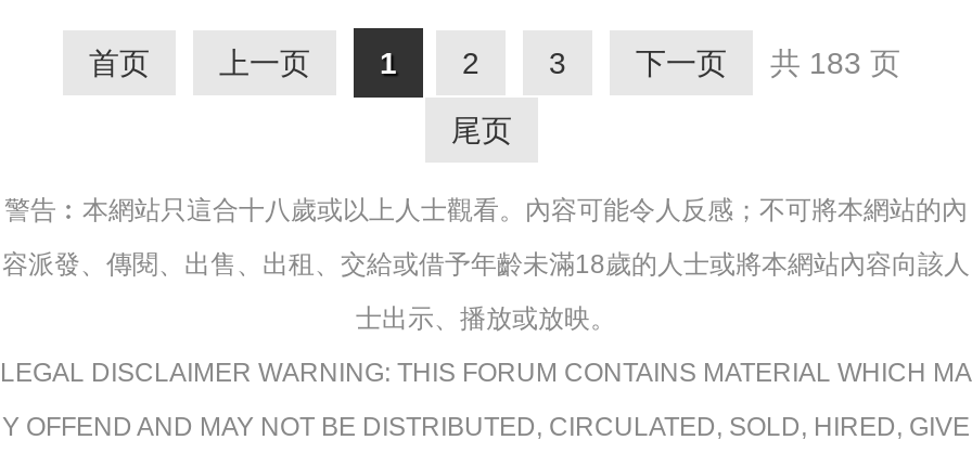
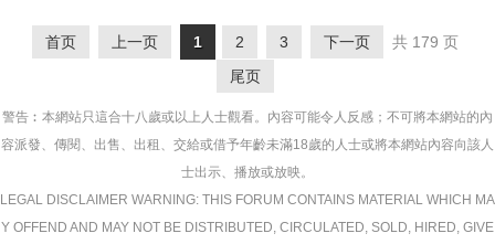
- 首页 上一页 1 2 3 下一页 共 183 页
+ 首页 上一页 1 2 3 下一页 共 179 页
